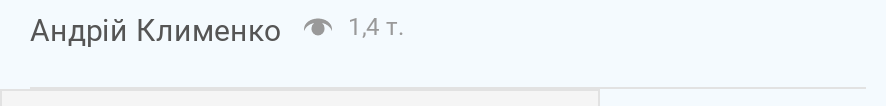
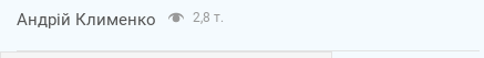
- 1,4 т.
+ 2,8 т.
